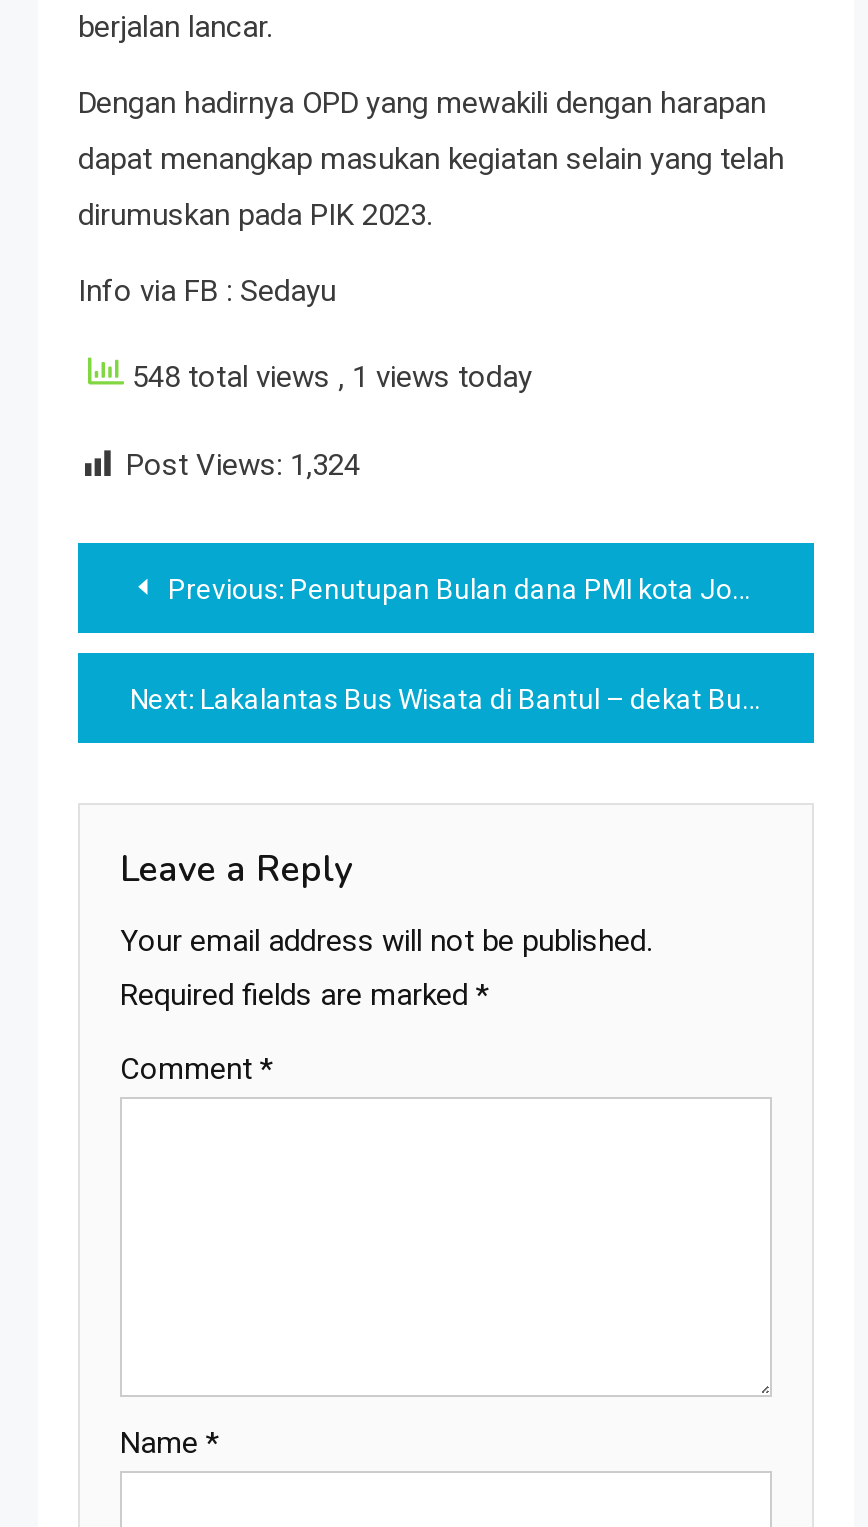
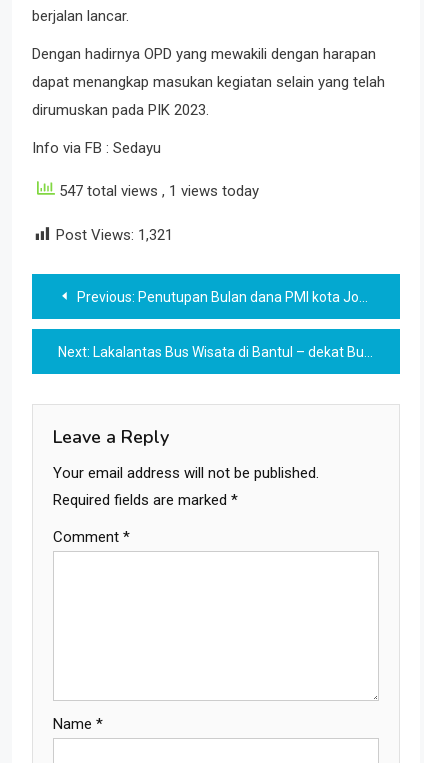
- 548 total views, 1 views today
+ 547 total views, 1 views today

- Post Views: 1,324
+ Post Views: 1,321
